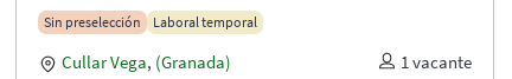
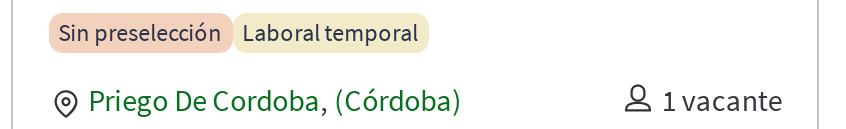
- Cullar Vega, (Granada)
+ Priego De Cordoba, (Córdoba)
